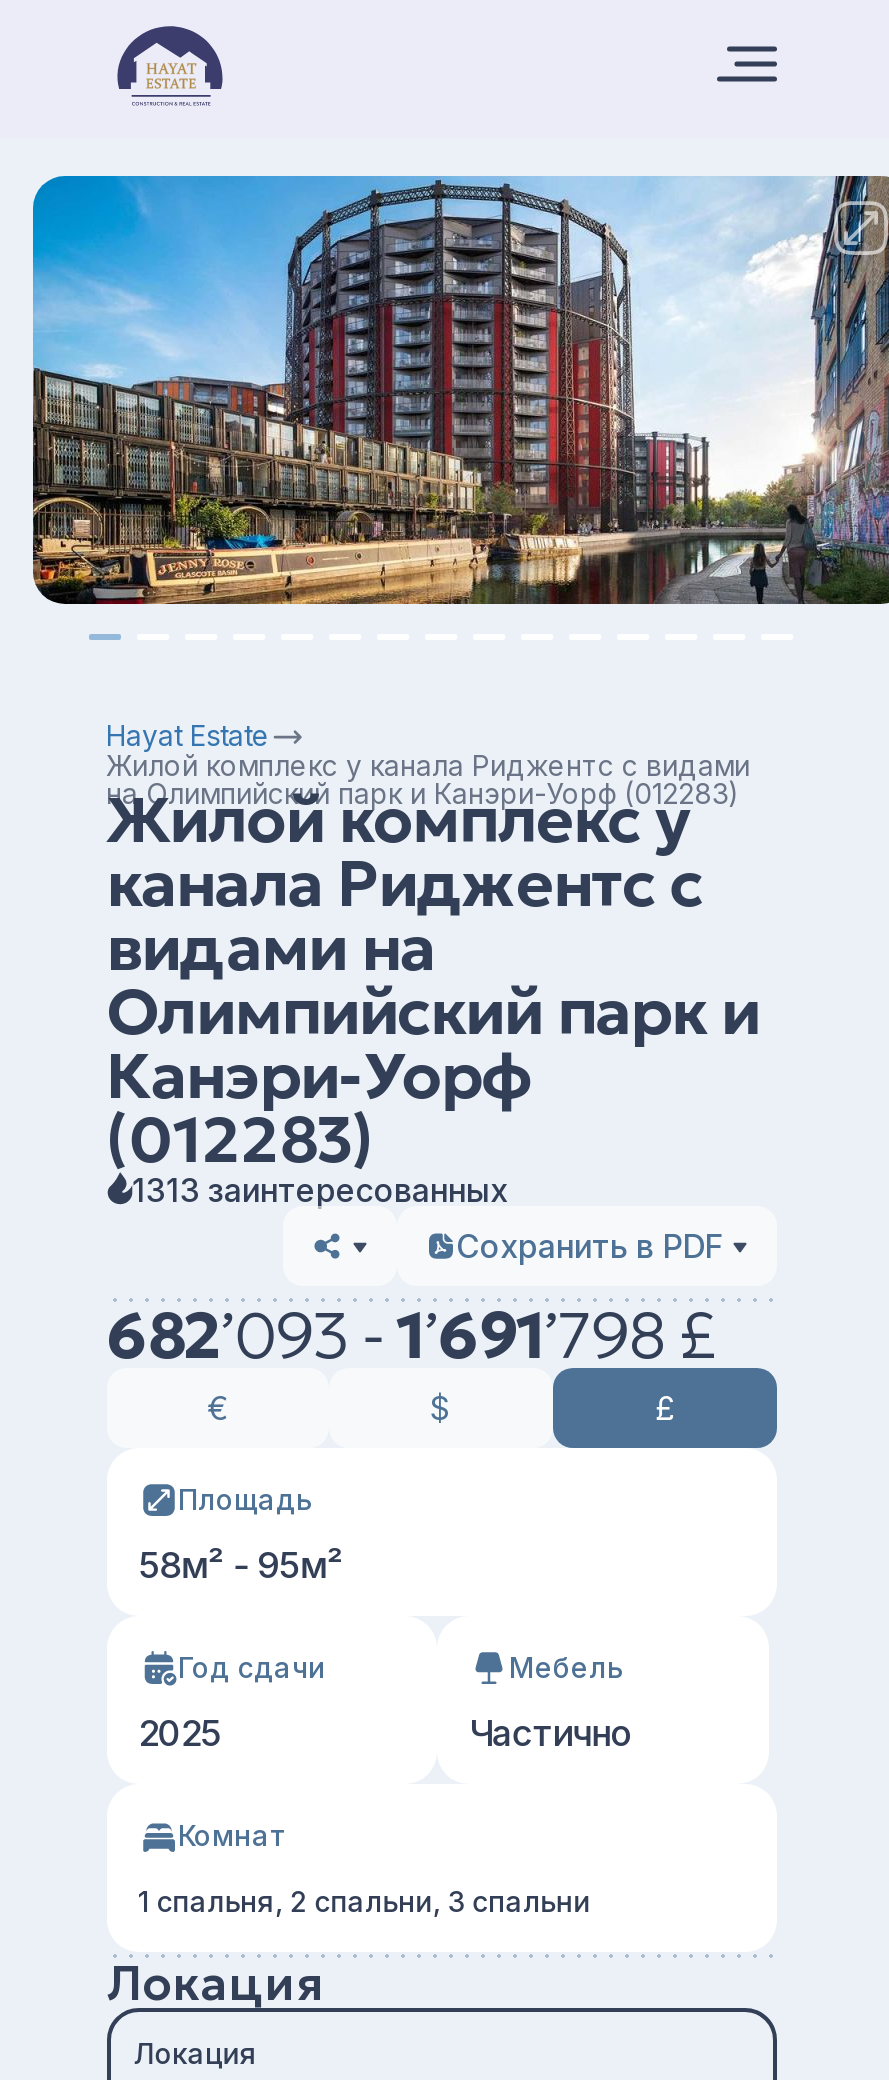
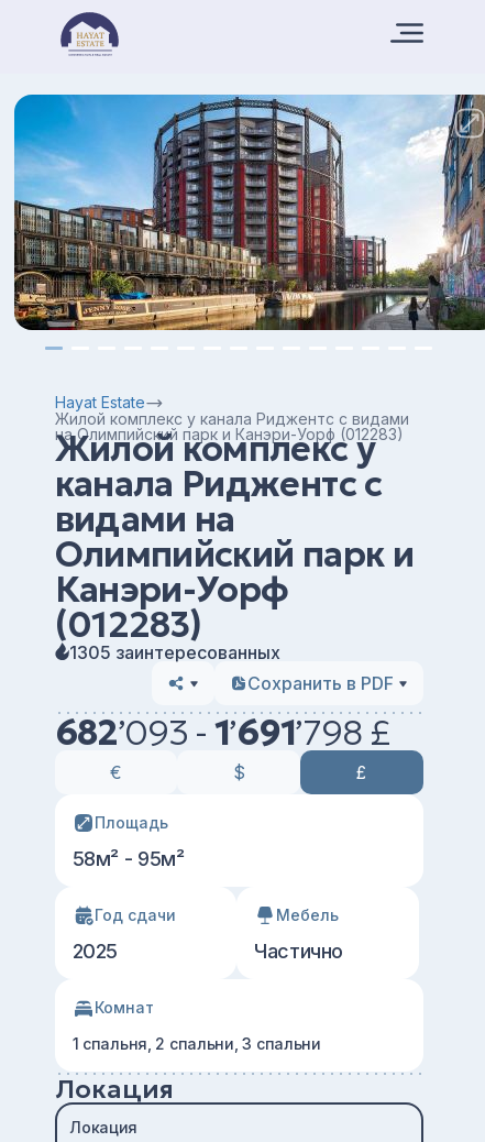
- 1313 заинтересованных
+ 1305 заинтересованных
